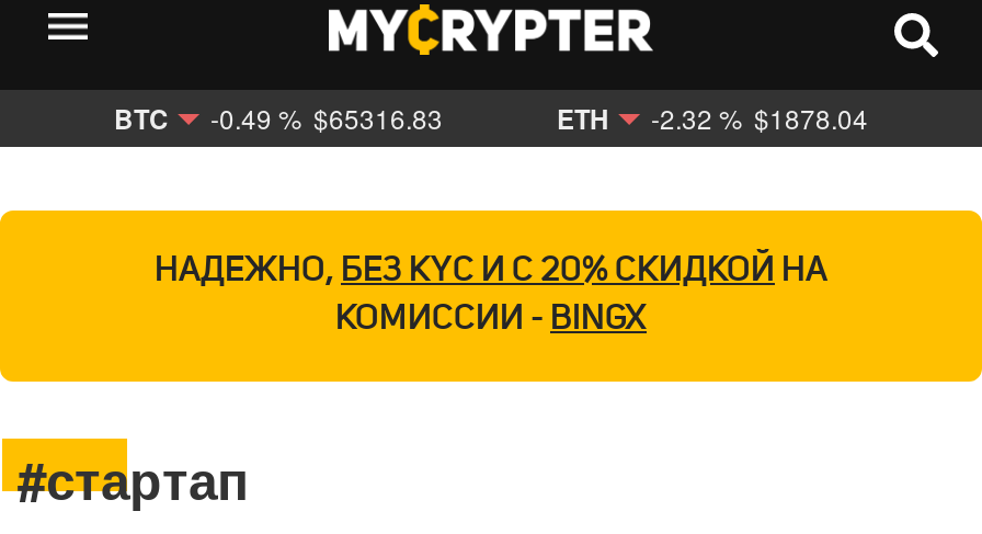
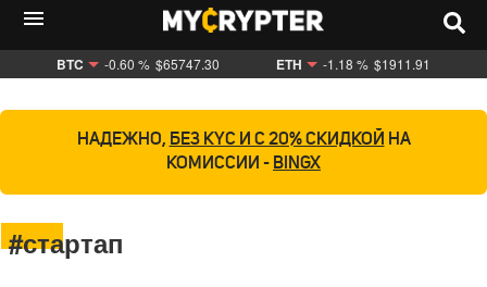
- BTC -0.49 % $65316.83
+ BTC -0.60 % $65747.30

- ETH -2.32 % $1878.04
+ ETH -1.18 % $1911.91
